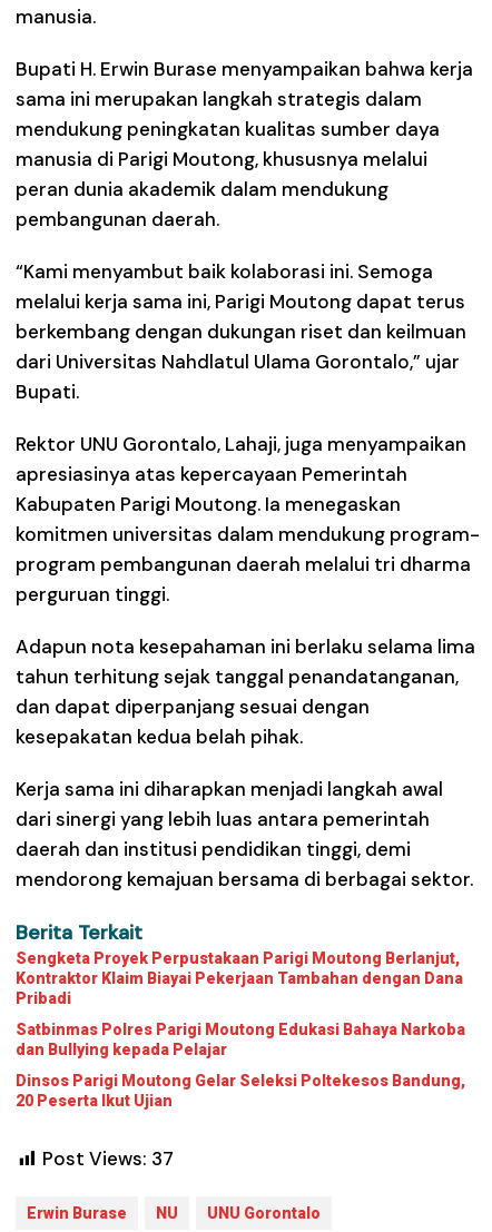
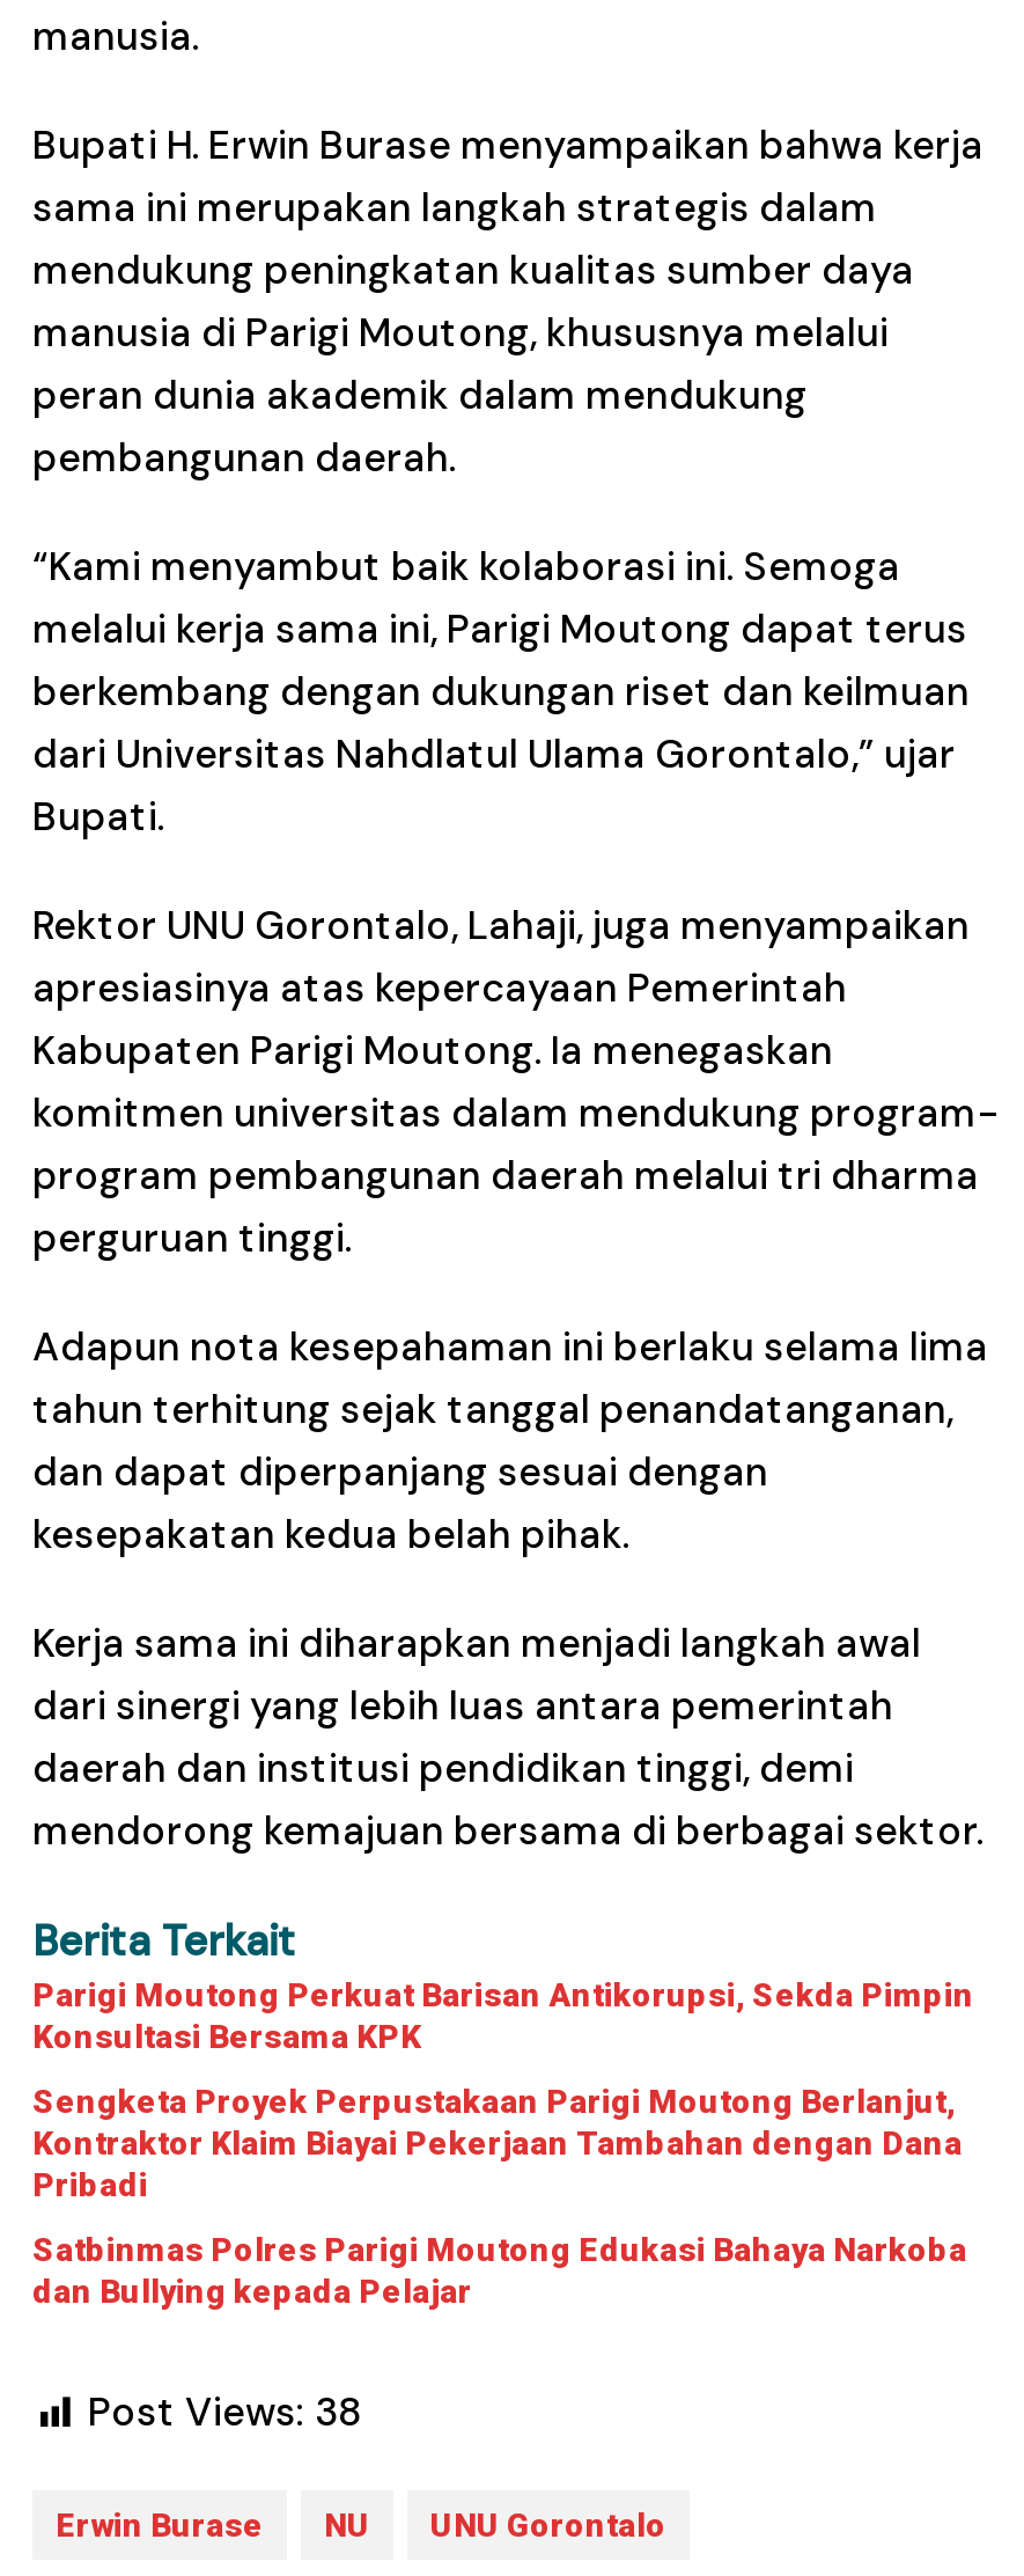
+ Parigi Moutong Perkuat Barisan Antikorupsi, Sekda Pimpin
+ Konsultasi Bersama KPK

moved down: Sengketa Proyek Perpustakaan Parigi Moutong Berlanjut, | Kontraktor Klaim Biayai Pekerjaan Tambahan dengan Dana | Pribadi | Satbinmas Polres Parigi Moutong Edukasi Bahaya Narkoba | dan Bullying kepada Pelajar

- Dinsos Parigi Moutong Gelar Seleksi Poltekesos Bandung,
- 20 Peserta Ikut Ujian
- Post Views: 37
+ Post Views: 38
